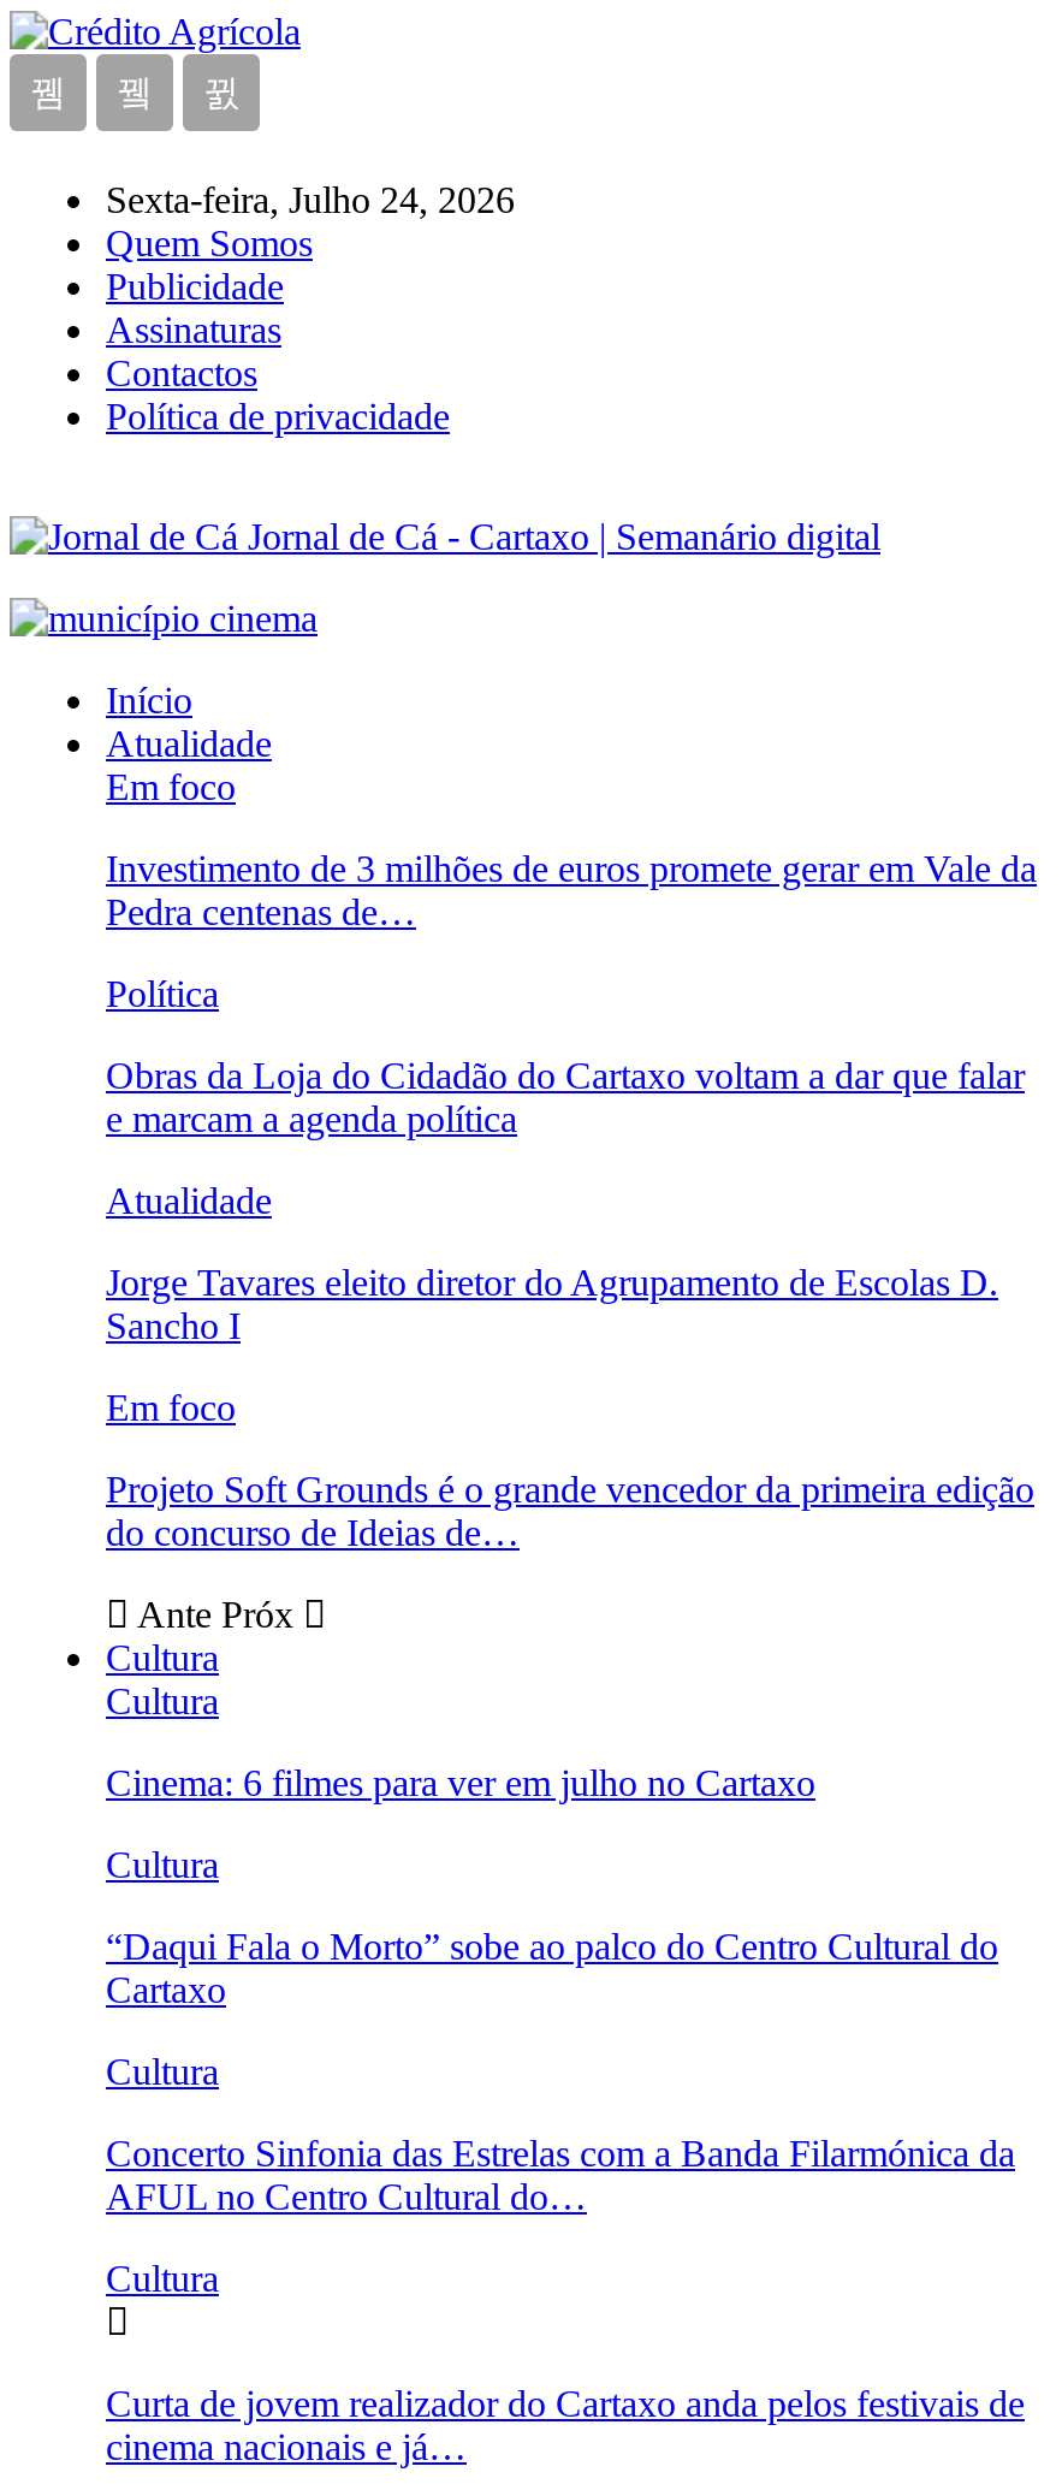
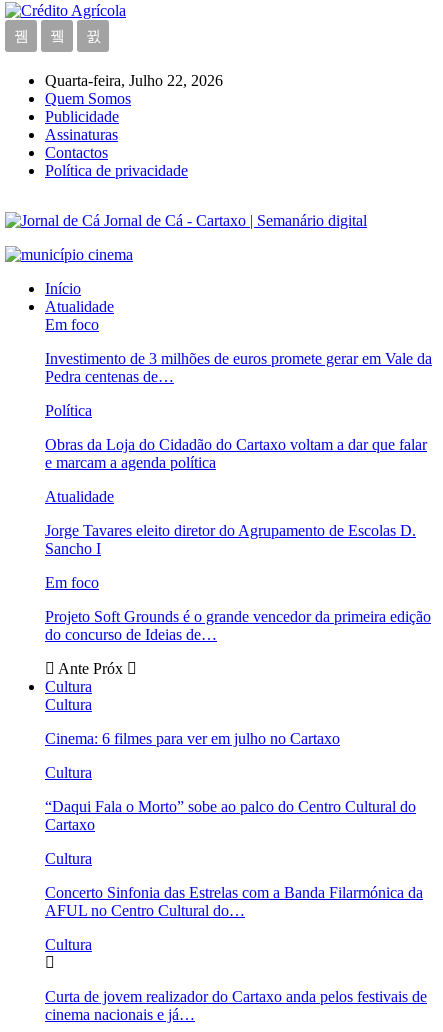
- Sexta-feira, Julho 24, 2026
+ Quarta-feira, Julho 22, 2026
